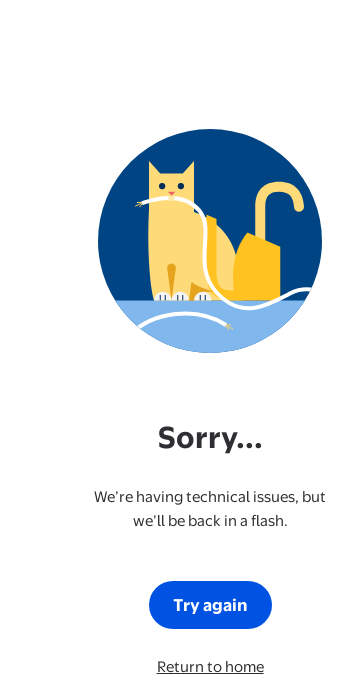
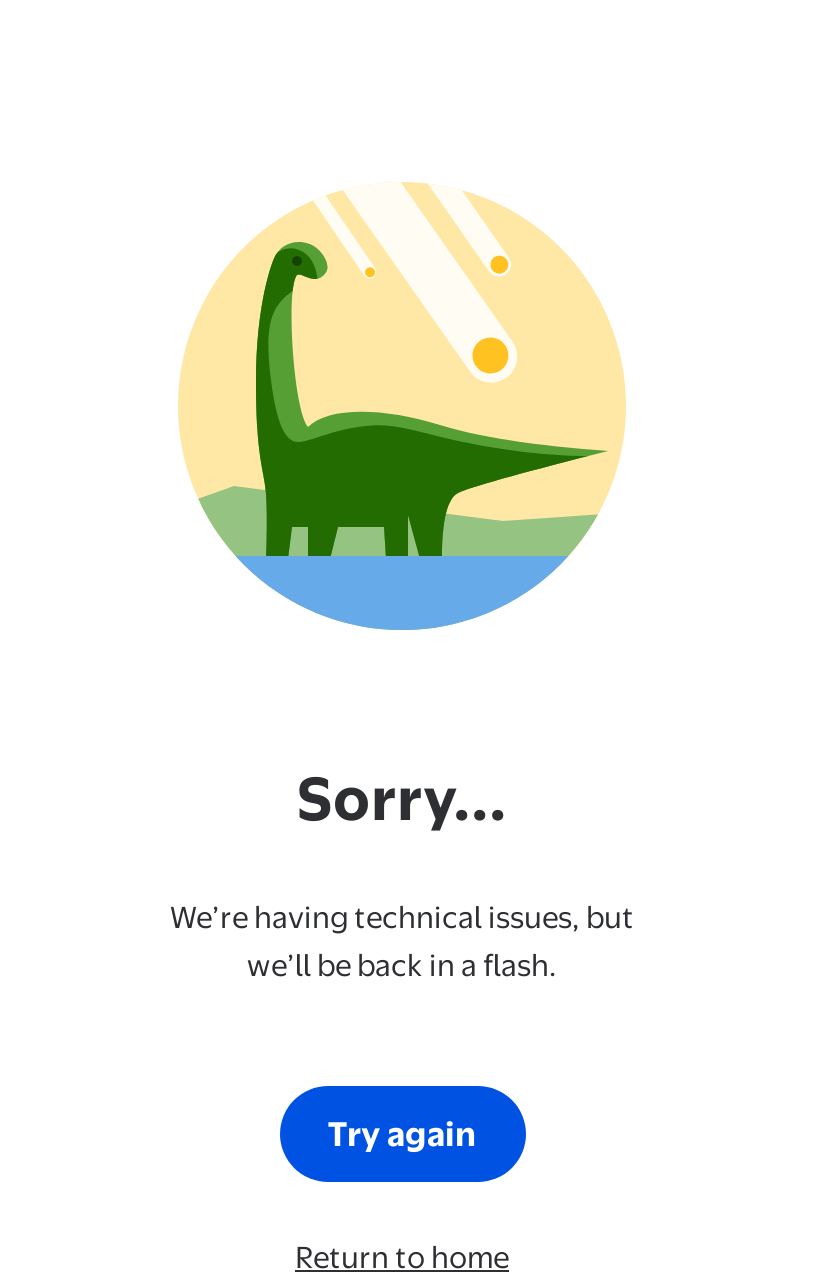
- [image]
+ [image]
